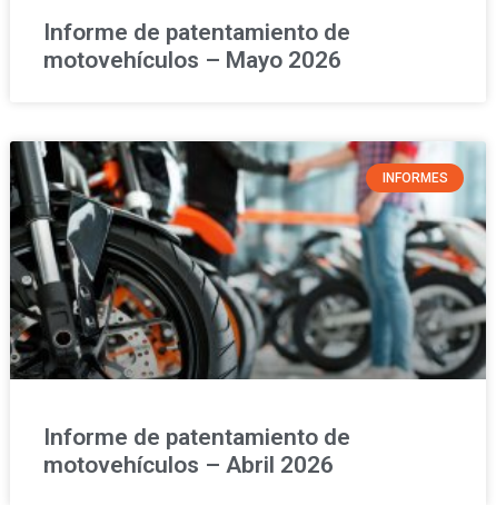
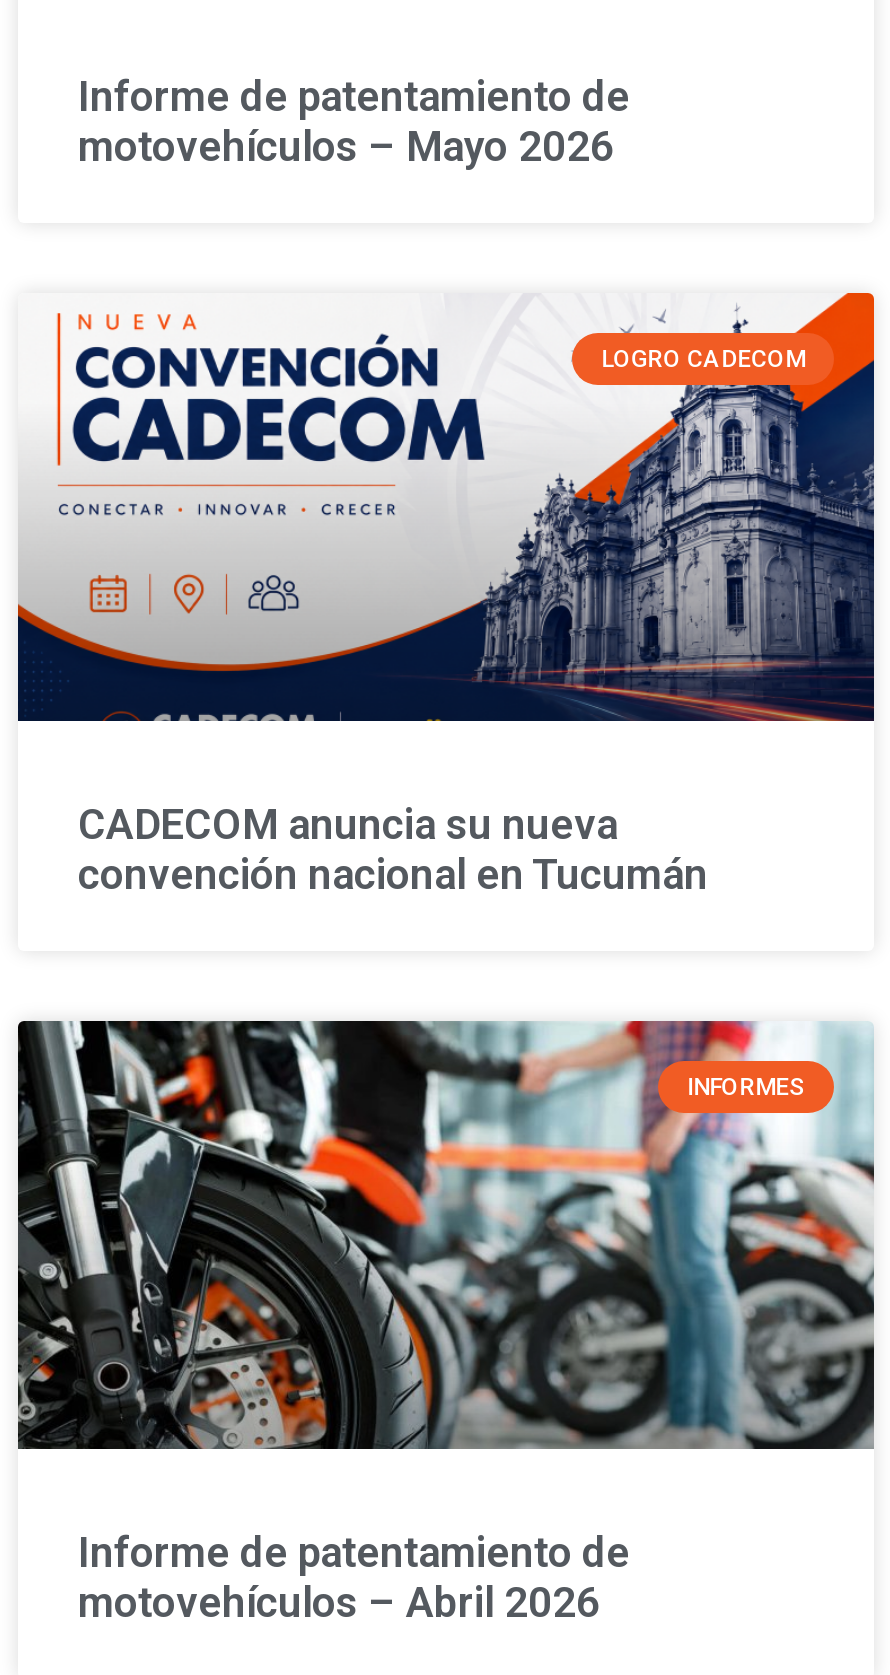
+ [image]
+ LOGRO CADECOM

+ CADECOM anuncia su nueva
+ convención nacional en Tucumán
